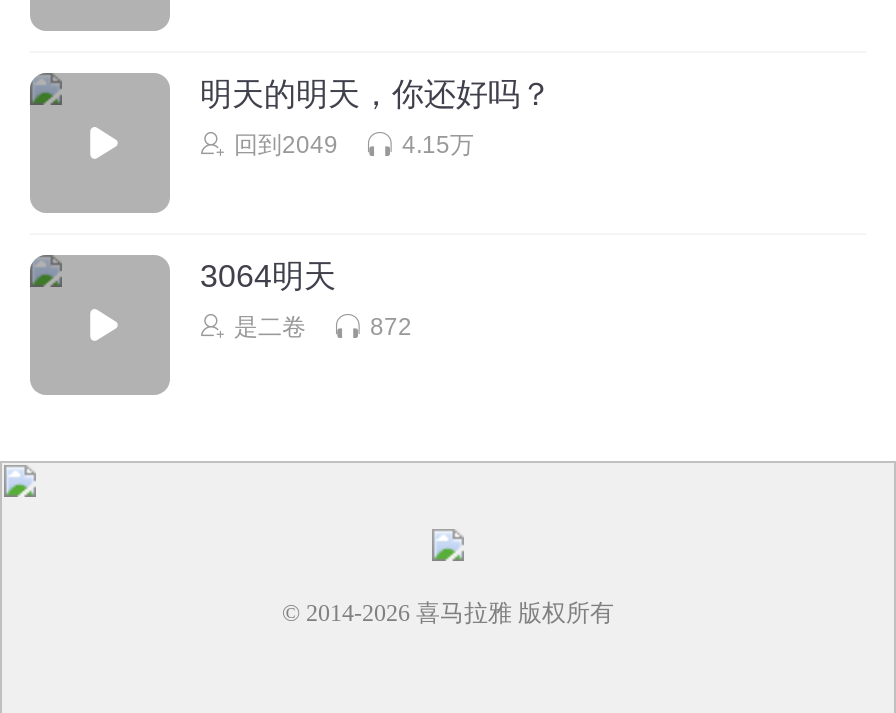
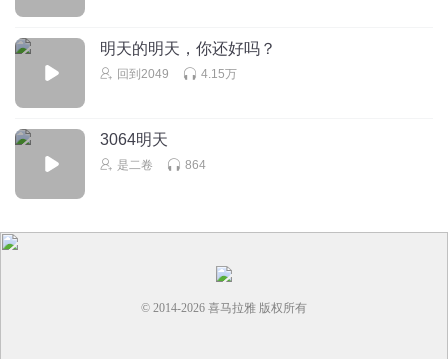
- 872
+ 864
